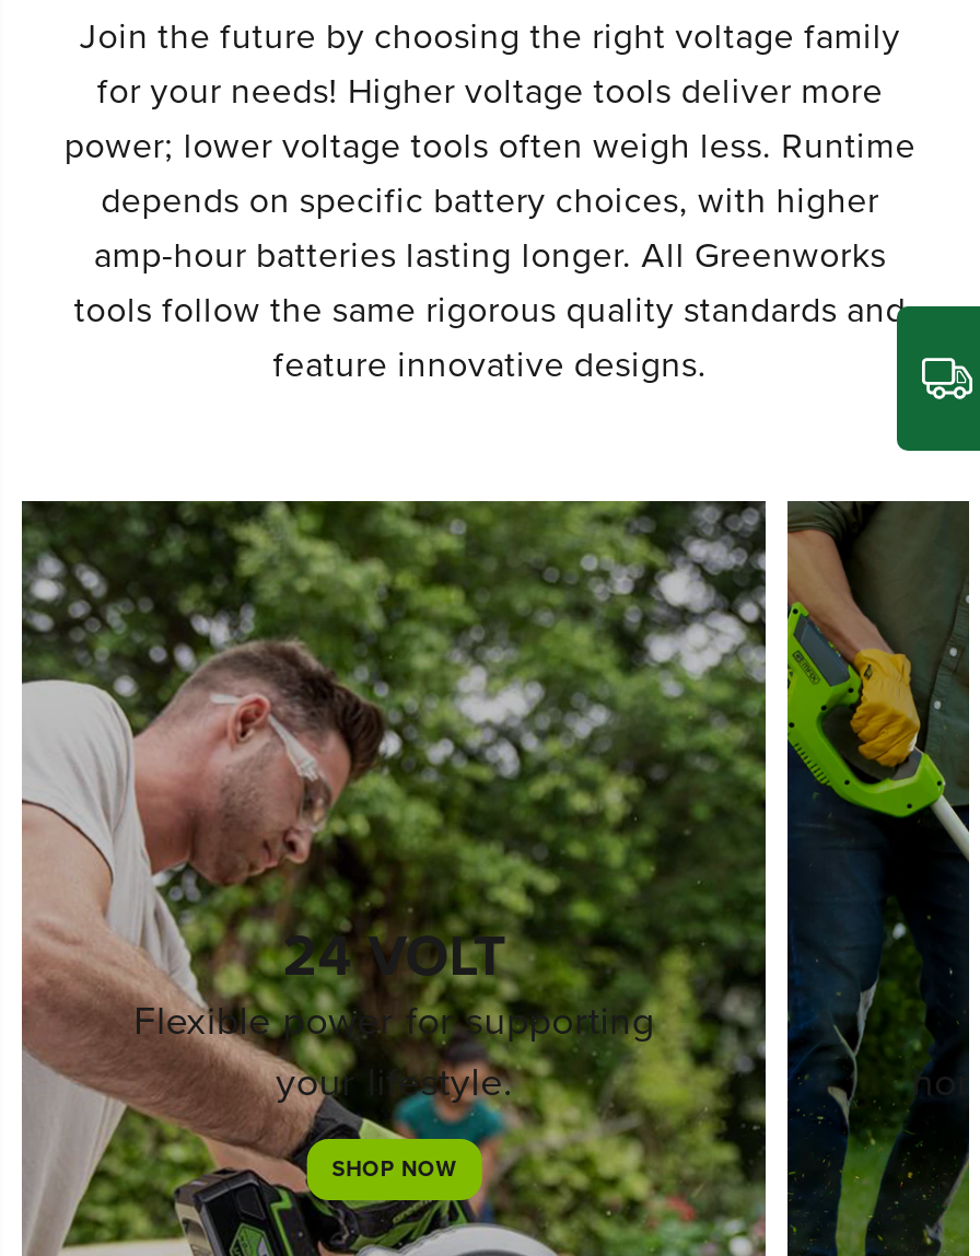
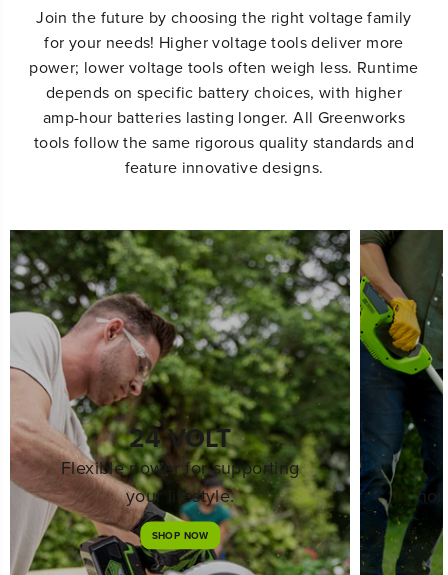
- [image]
